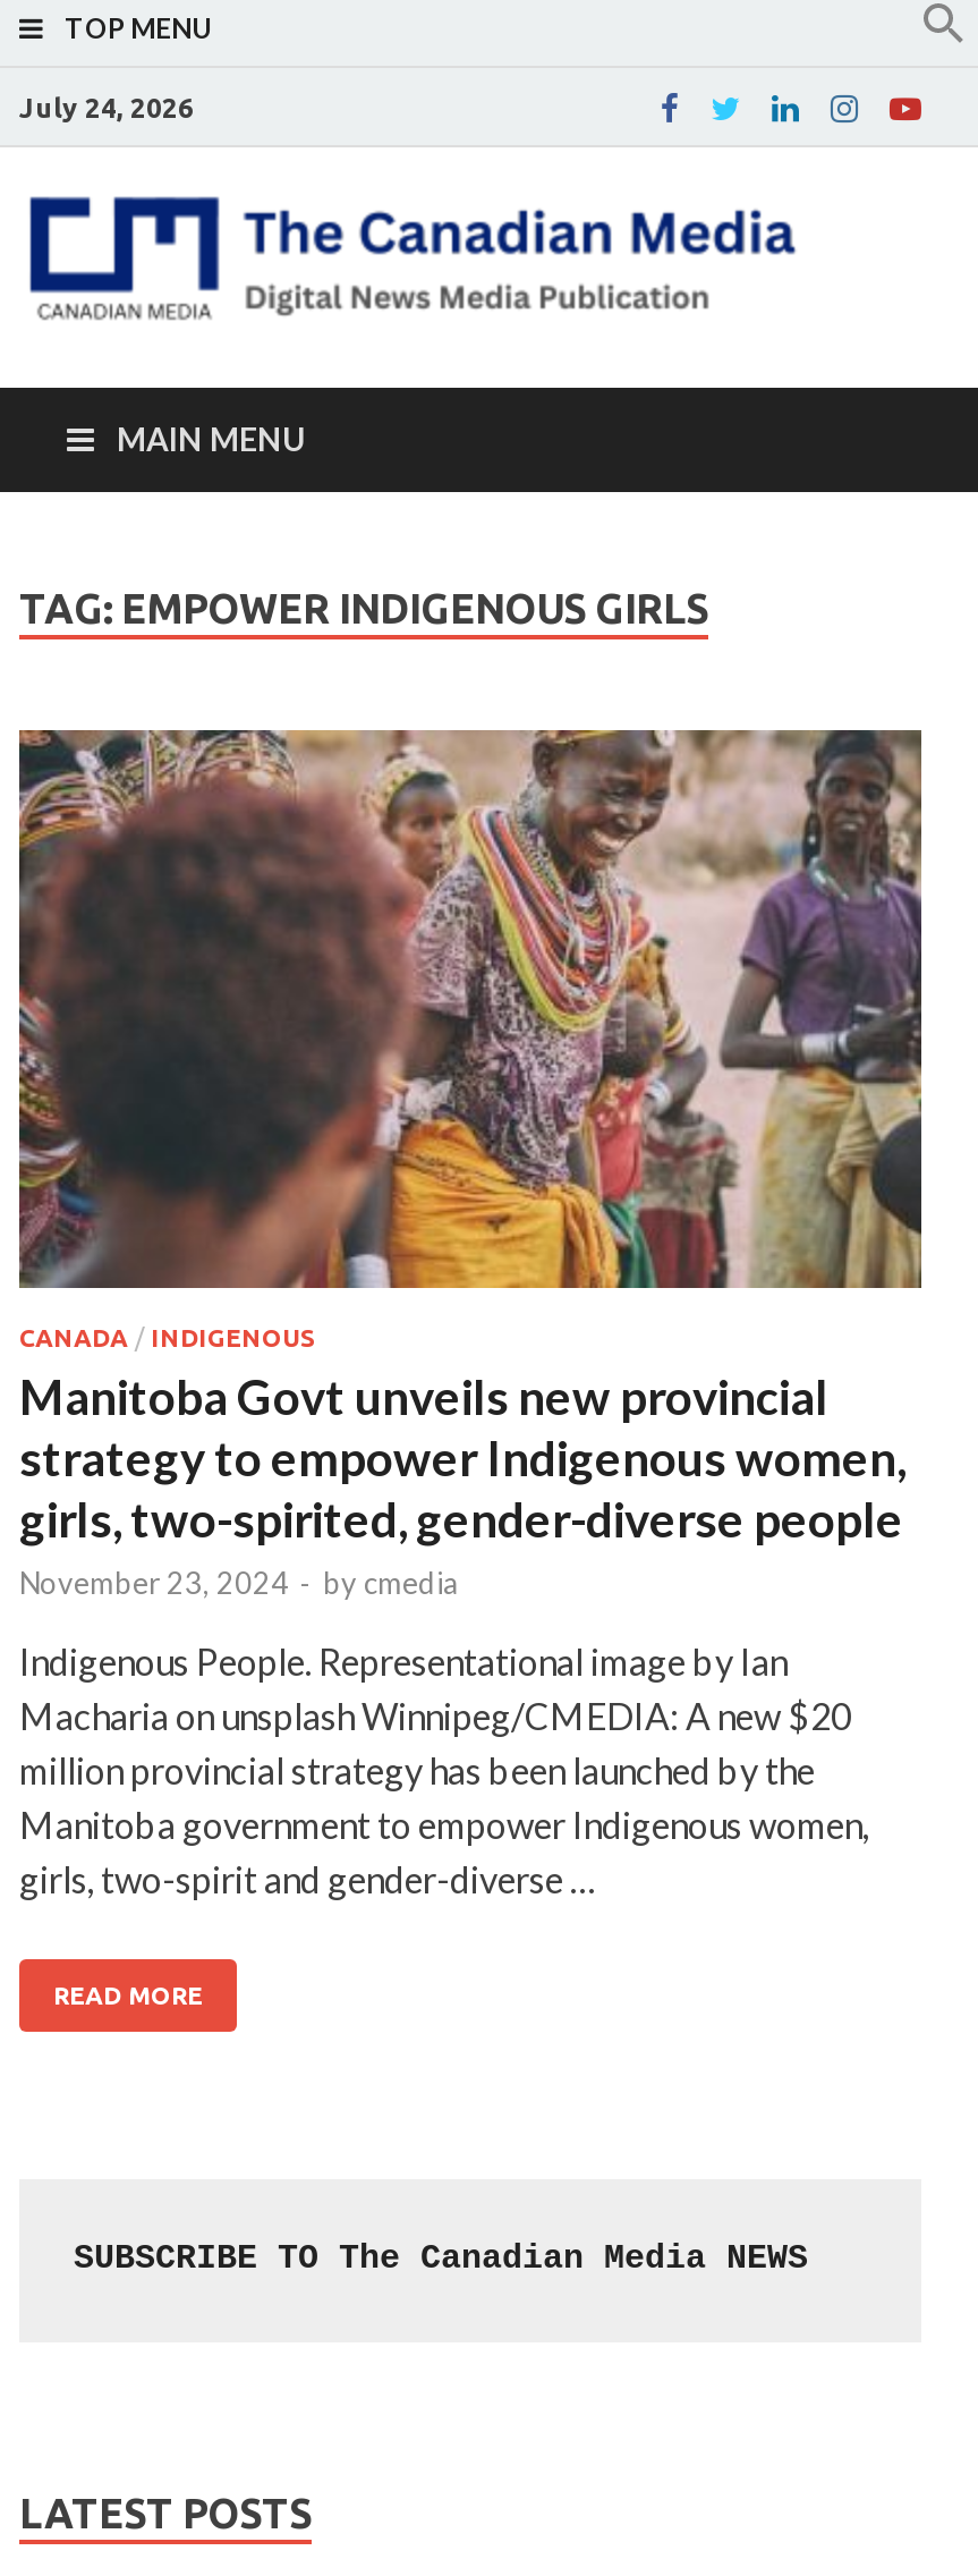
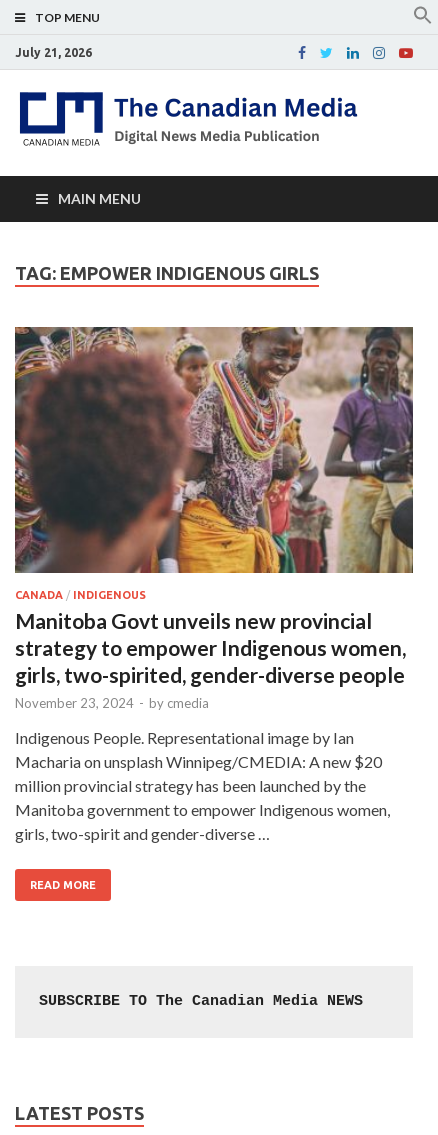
- July 24, 2026
+ July 21, 2026
